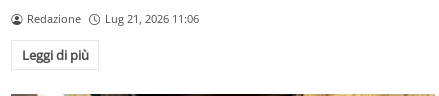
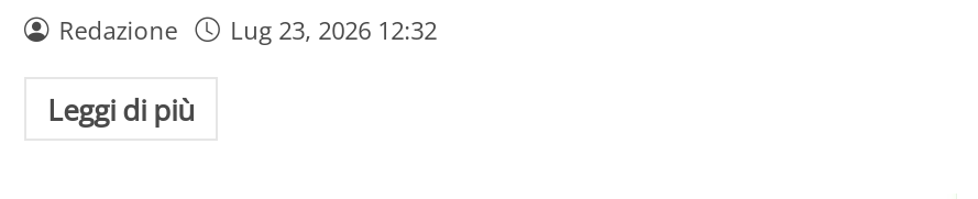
- Redazione Lug 21, 2026 11:06
+ Redazione Lug 23, 2026 12:32
